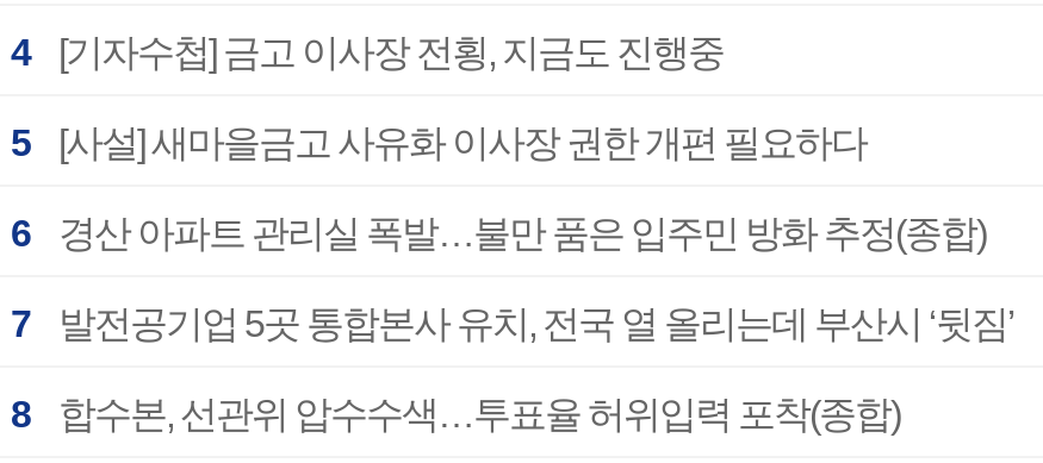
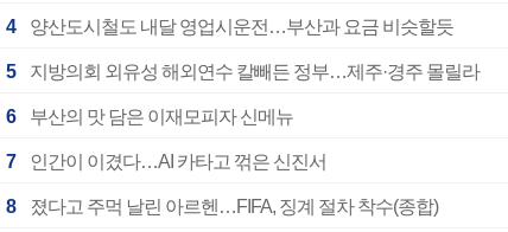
- [기자수첩] 금고 이사장 전횡, 지금도 진행중
+ 양산도시철도 내달 영업시운전…부산과 요금 비슷할듯

- [사설] 새마을금고 사유화 이사장 권한 개편 필요하다
+ 지방의회 외유성 해외연수 칼빼든 정부…제주·경주 몰릴라

- 경산 아파트 관리실 폭발…불만 품은 입주민 방화 추정(종합)
+ 부산의 맛 담은 이재모피자 신메뉴

- 발전공기업 5곳 통합본사 유치, 전국 열 올리는데 부산시 ‘뒷짐’
+ 인간이 이겼다…AI 카타고 꺾은 신진서

- 합수본, 선관위 압수수색…투표율 허위입력 포착(종합)
+ 졌다고 주먹 날린 아르헨…FIFA, 징계 절차 착수(종합)
